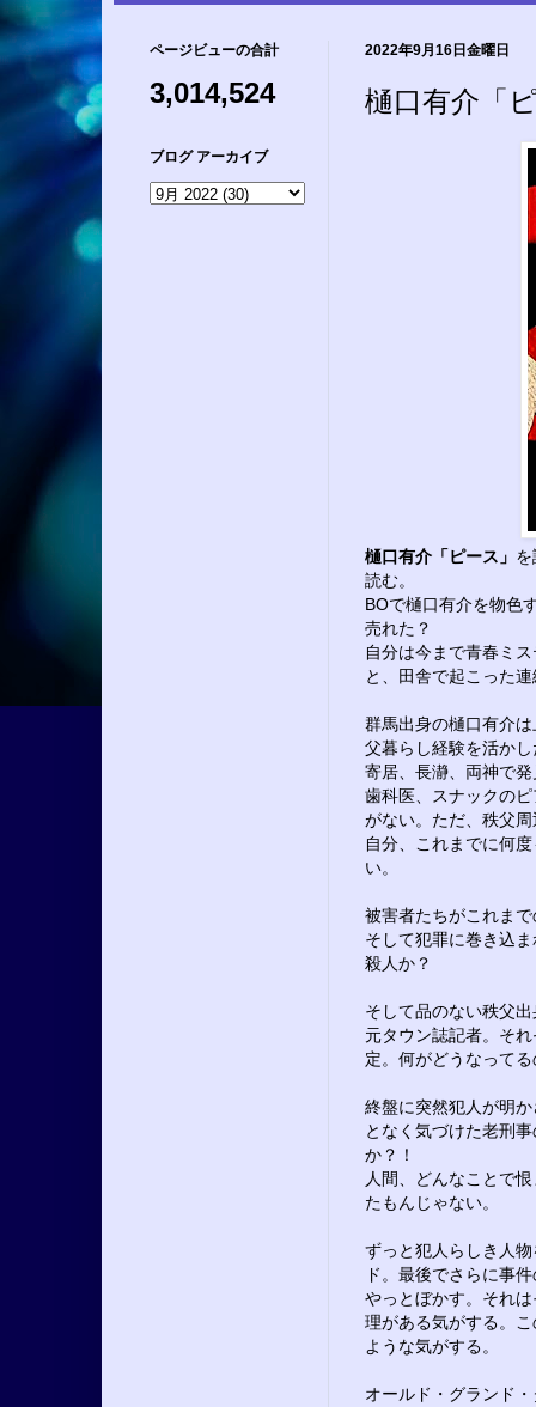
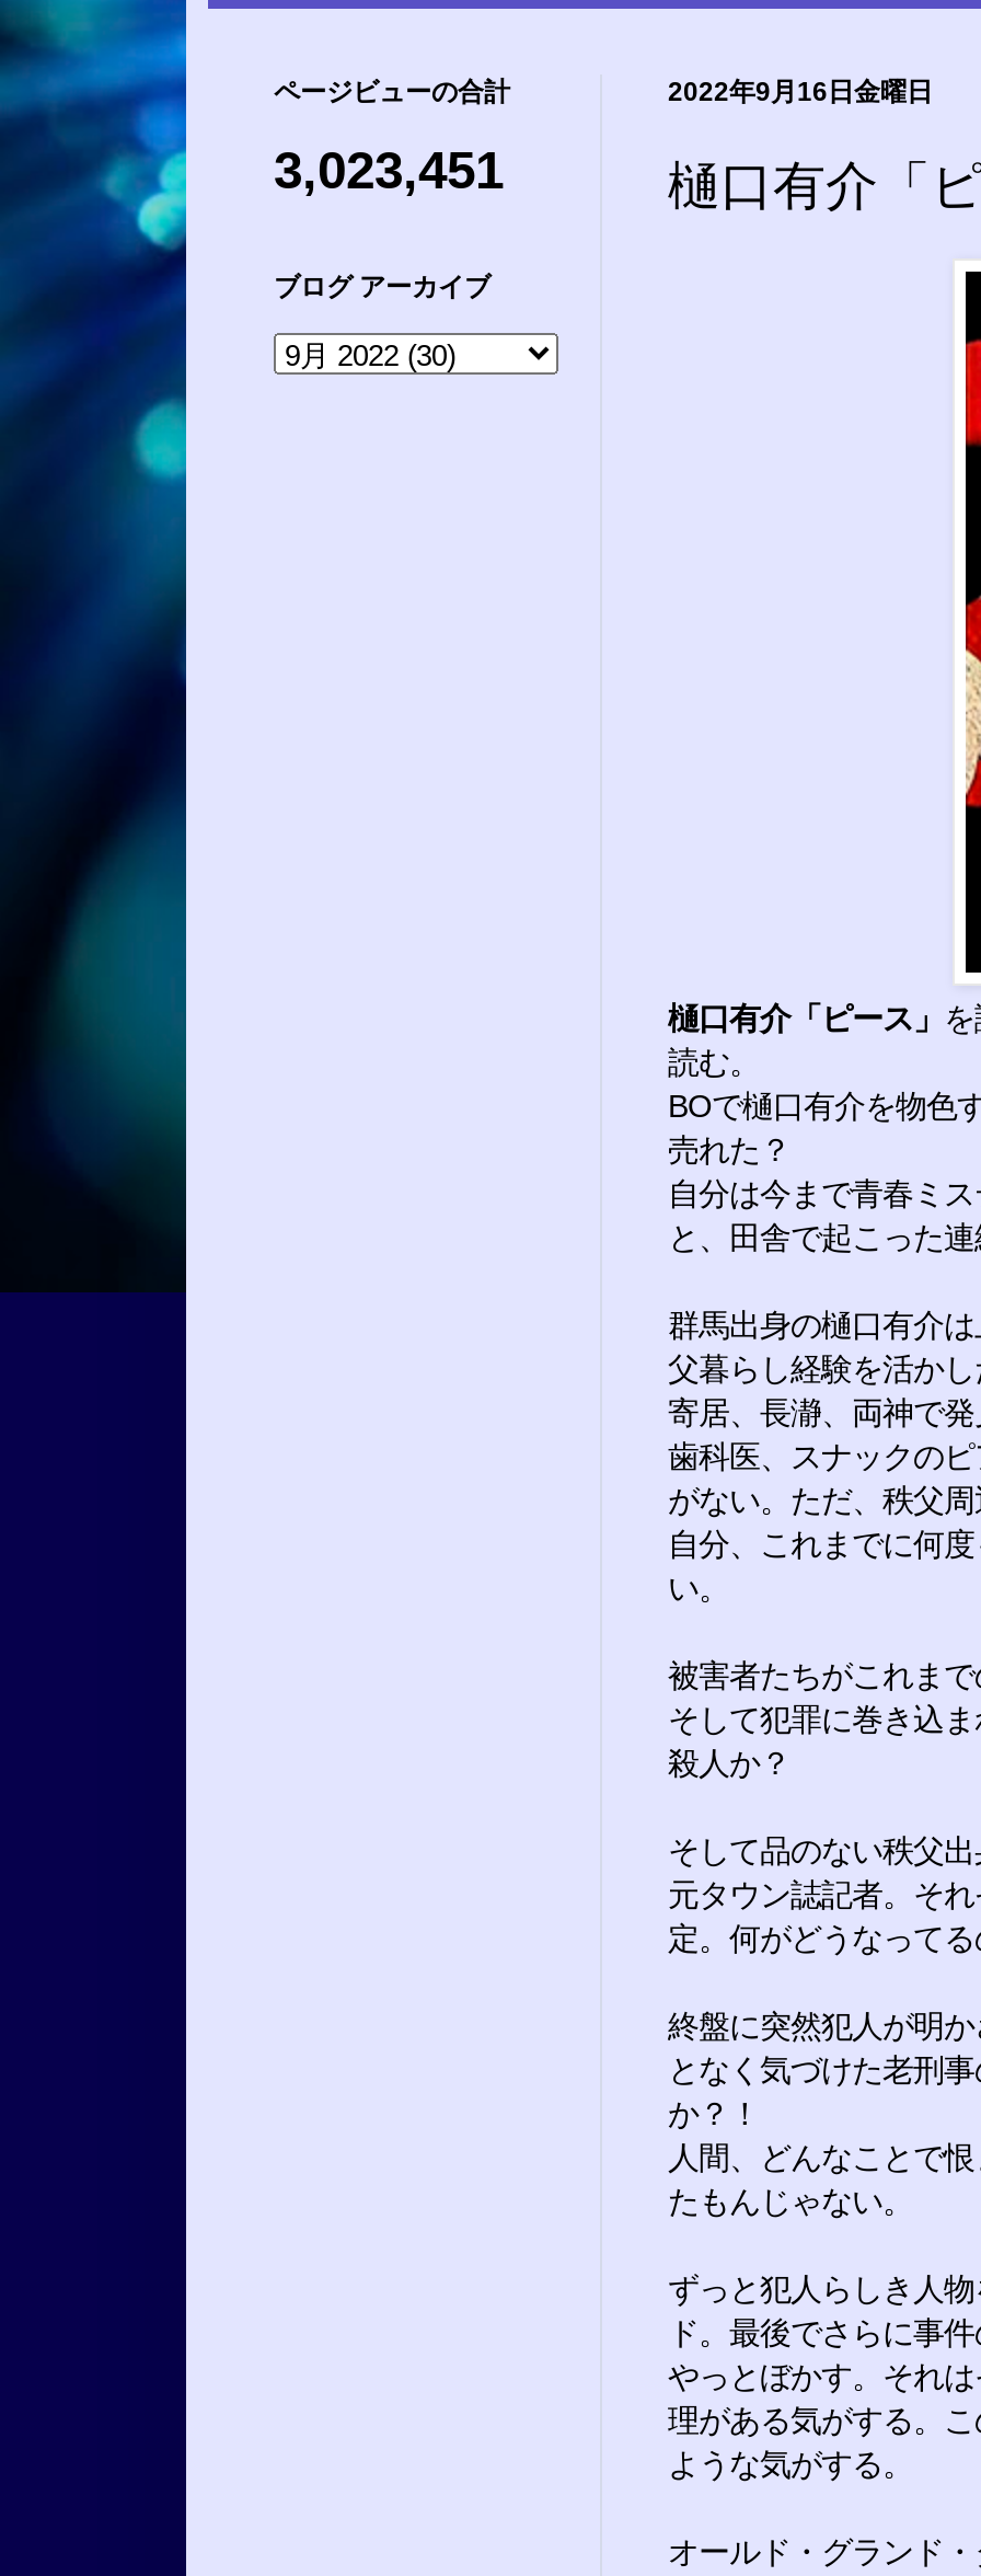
- 3,014,524
+ 3,023,451
